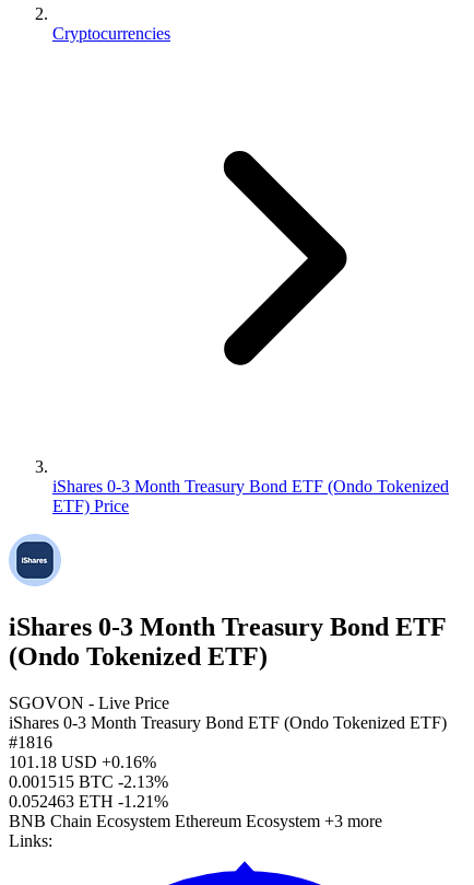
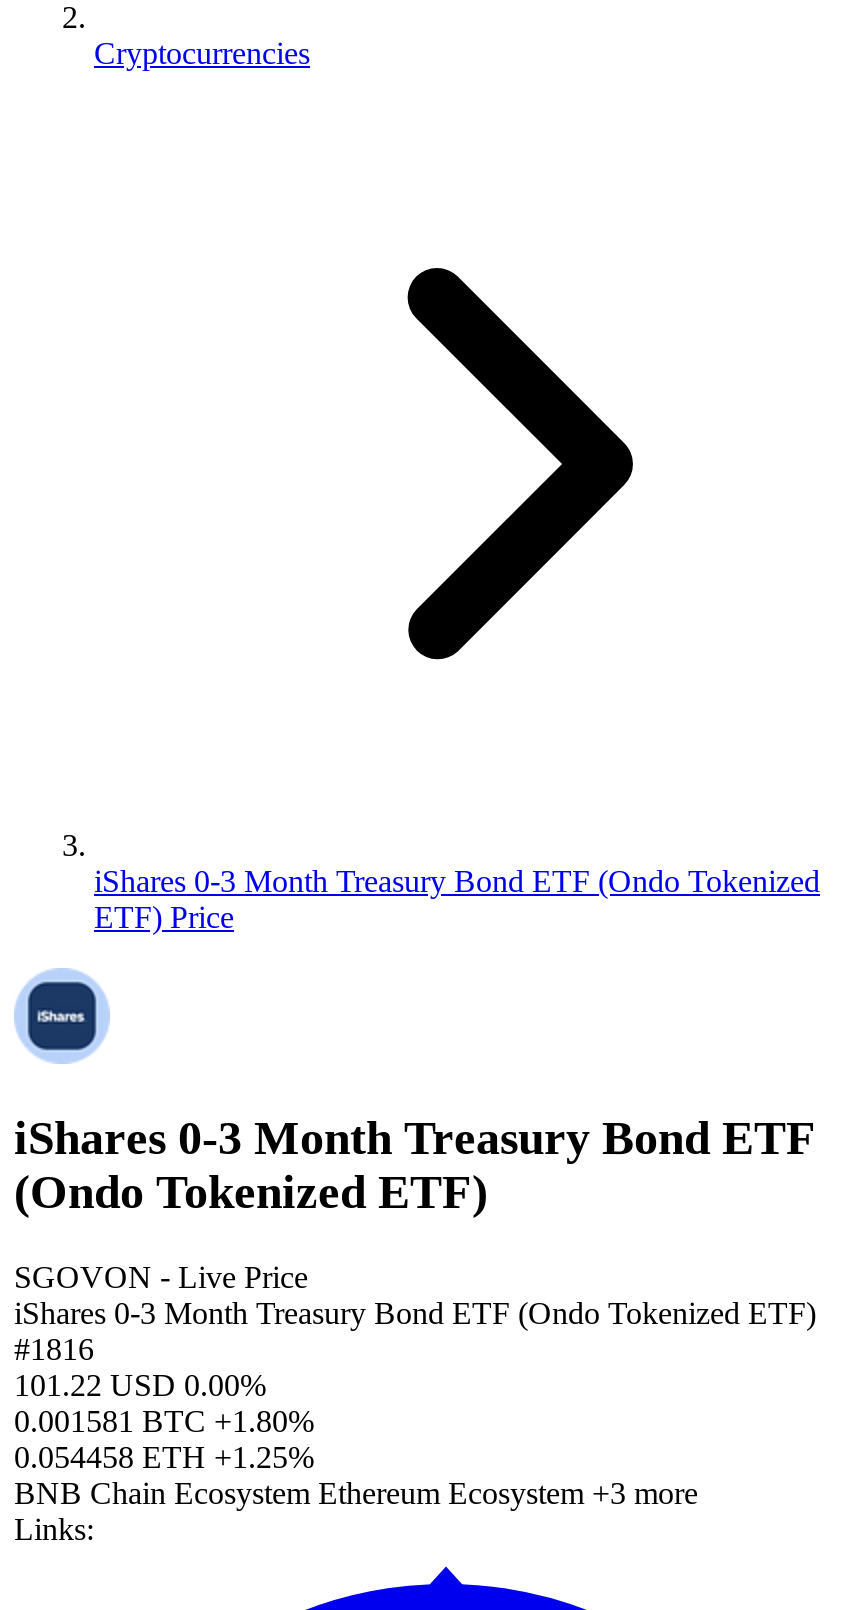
- 101.18 USD +0.16%
+ 101.22 USD 0.00%

- 0.001515 BTC -2.13%
+ 0.001581 BTC +1.80%

- 0.052463 ETH -1.21%
+ 0.054458 ETH +1.25%
